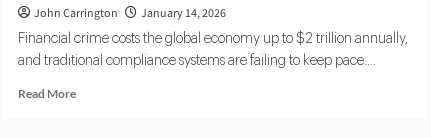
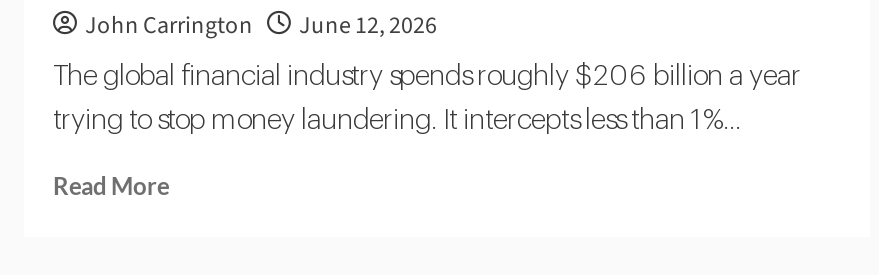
- John Carrington January 14, 2026
+ John Carrington June 12, 2026

- Financial crime costs the global economy up to $2 trillion annually,
+ The global financial industry spends roughly $206 billion a year

- and traditional compliance systems are failing to keep pace....
+ trying to stop money laundering. It intercepts less than 1%...
